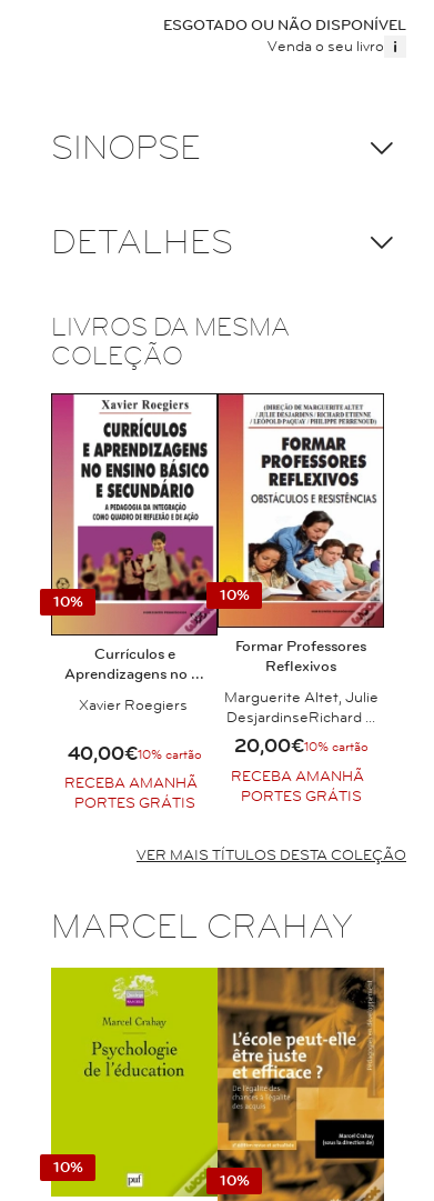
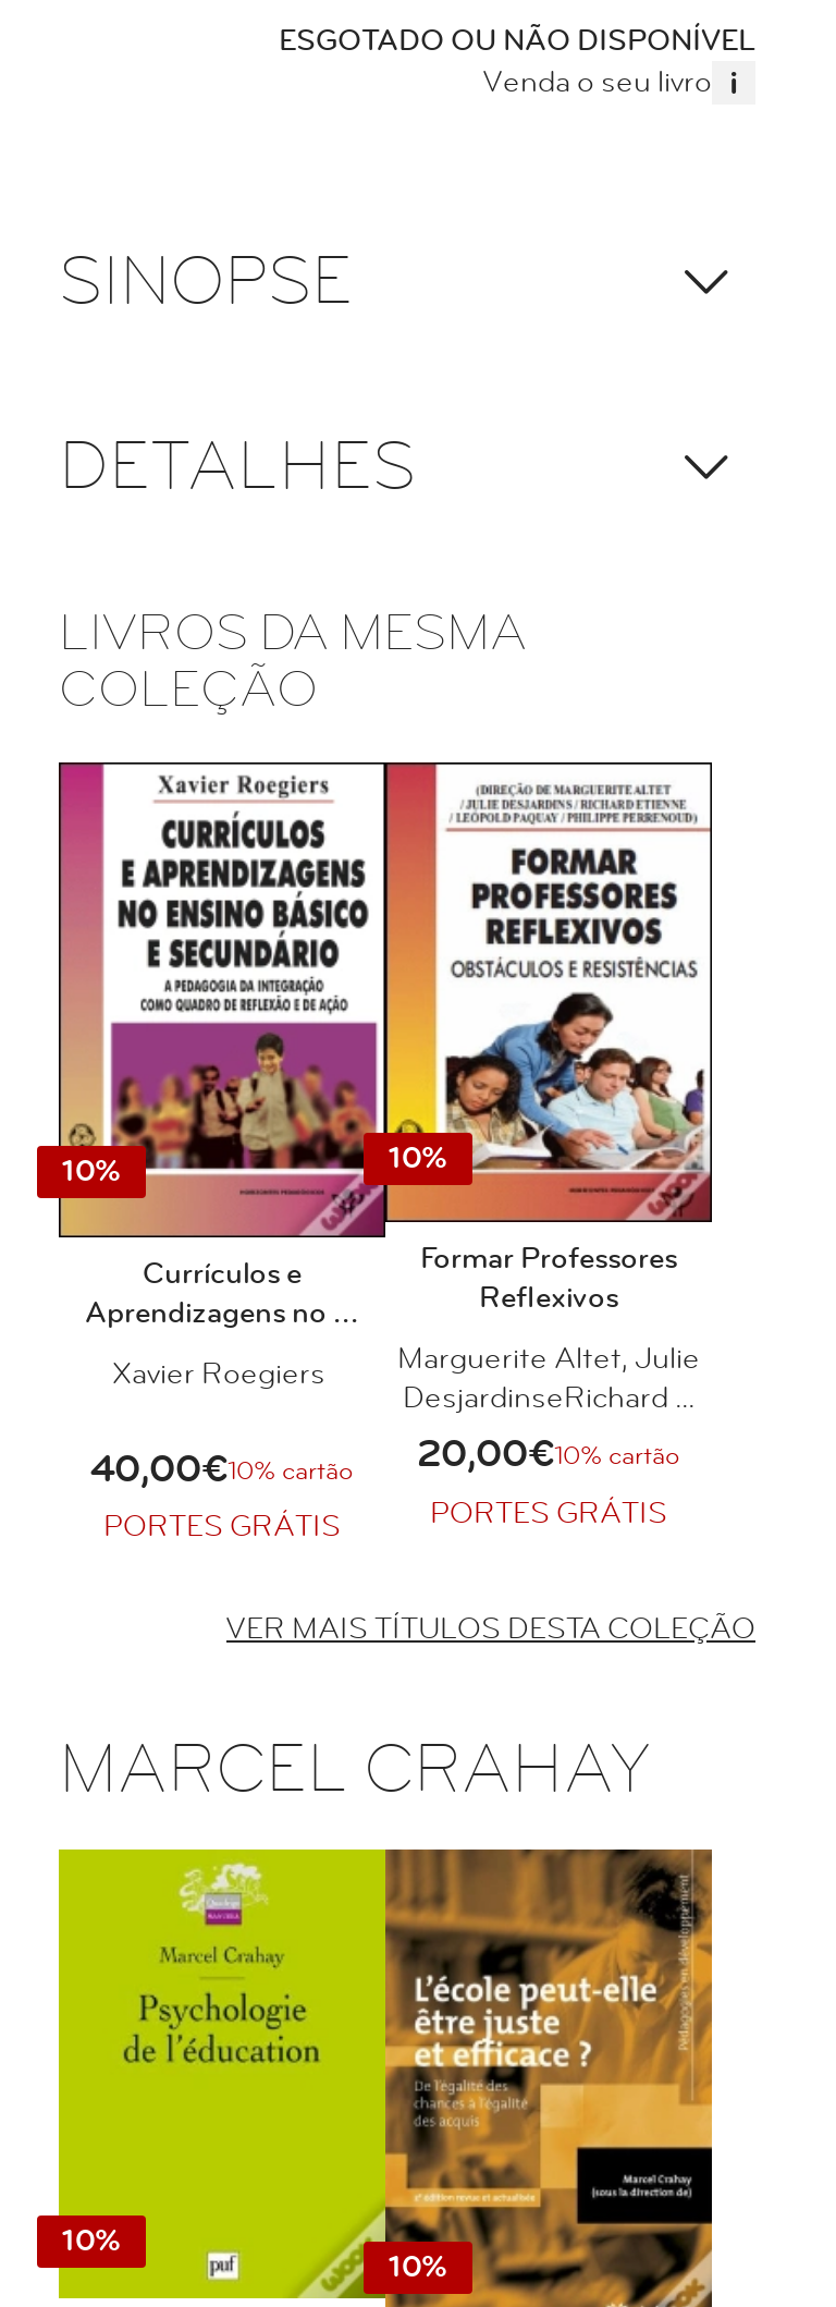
- RECEBA AMANHÃ

- RECEBA AMANHÃ
